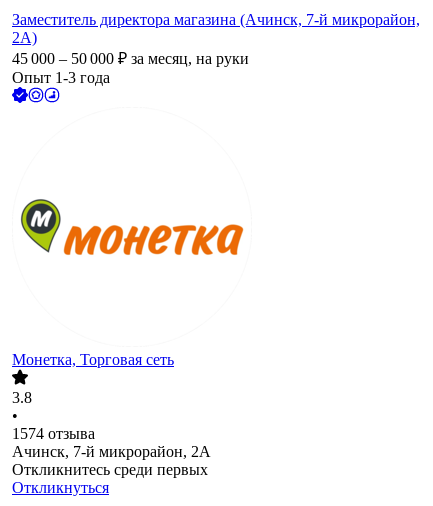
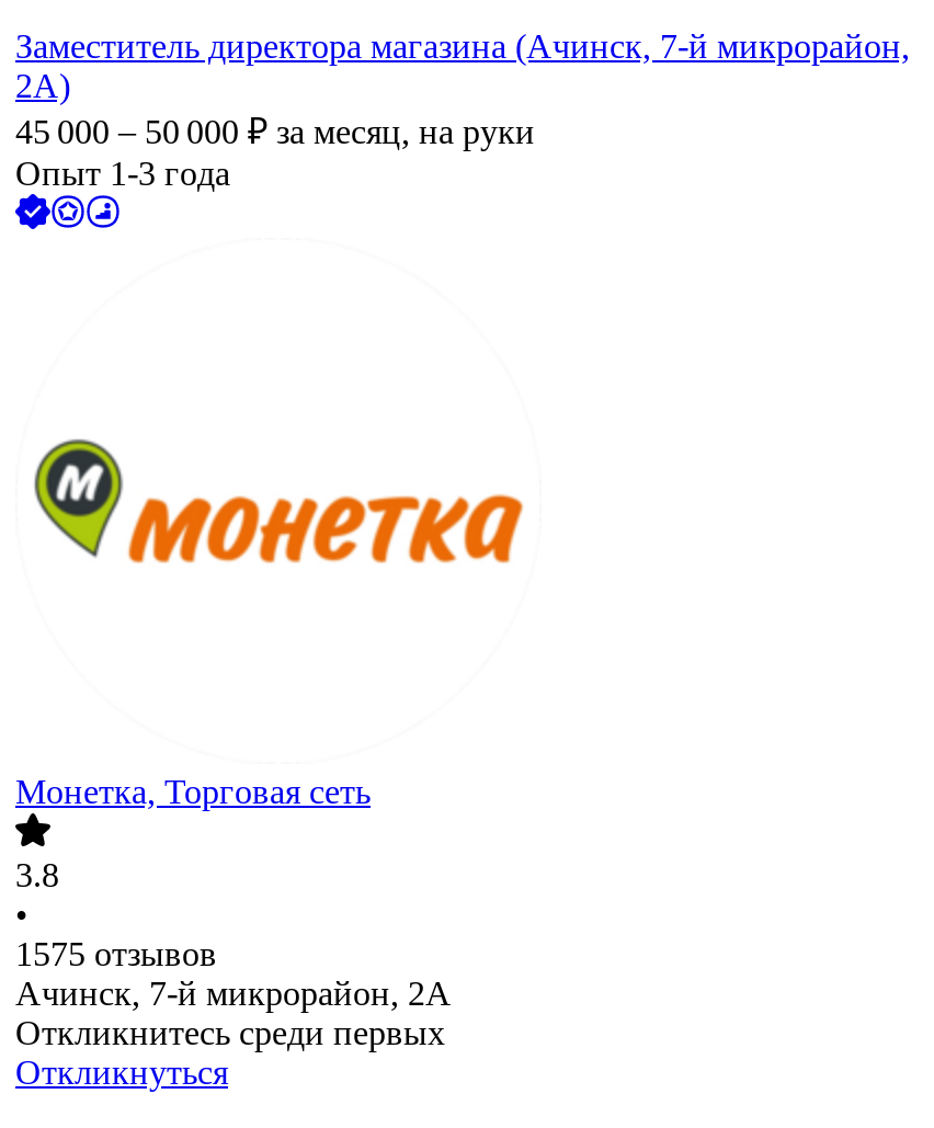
- 1574 отзыва
+ 1575 отзывов
